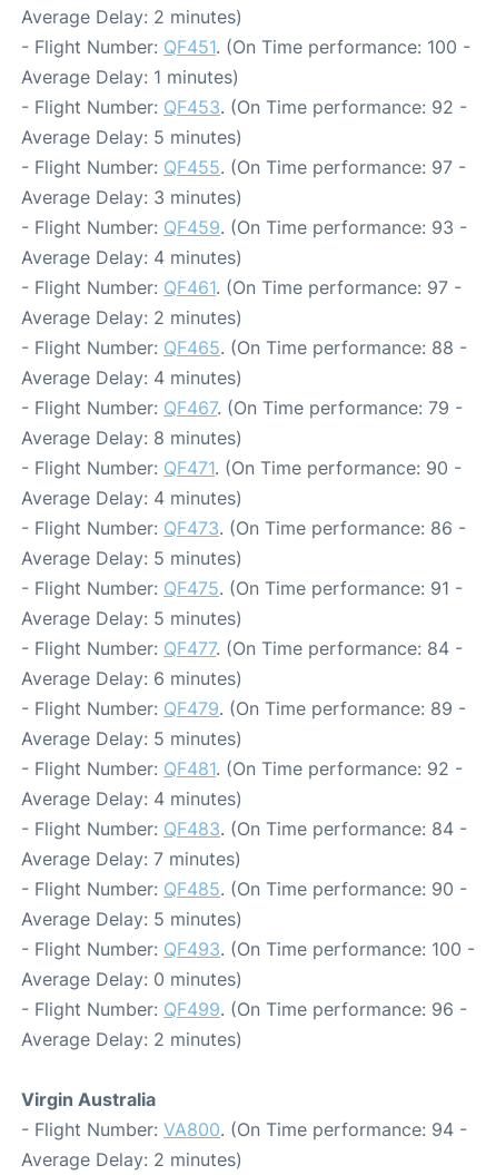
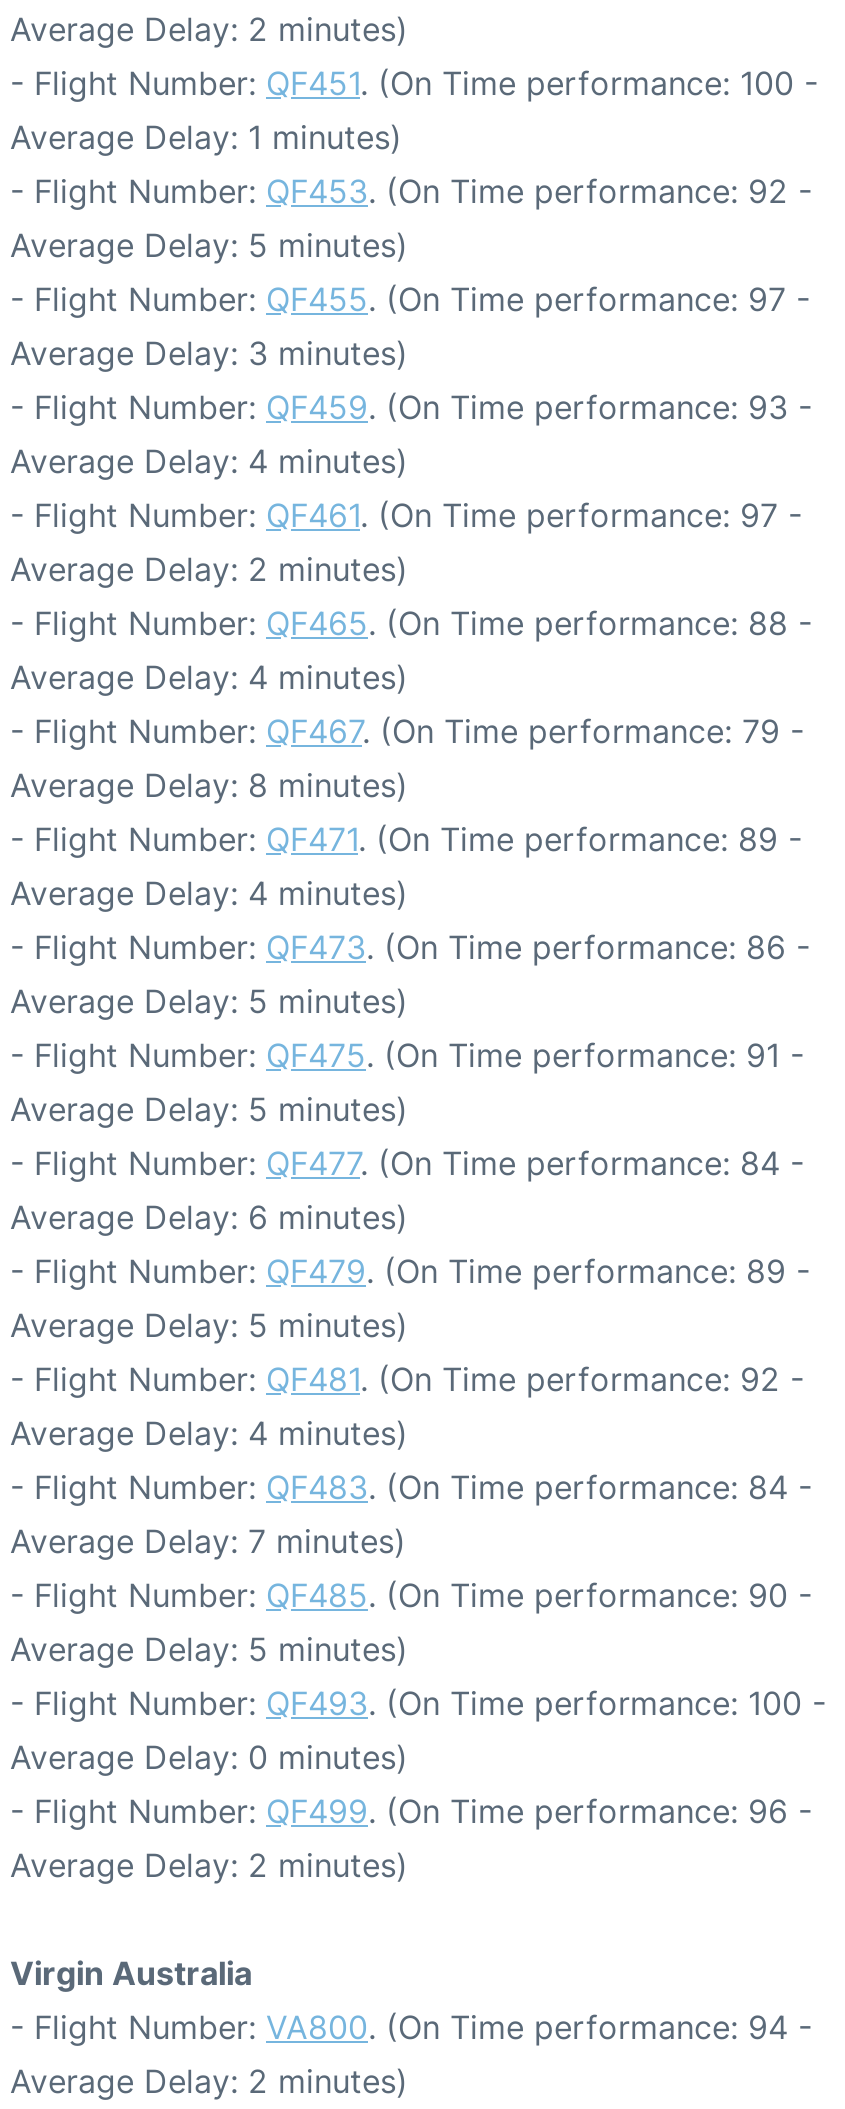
- - Flight Number: QF471. (On Time performance: 90 -
+ - Flight Number: QF471. (On Time performance: 89 -
